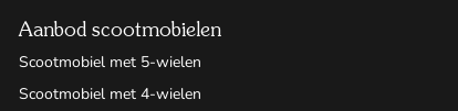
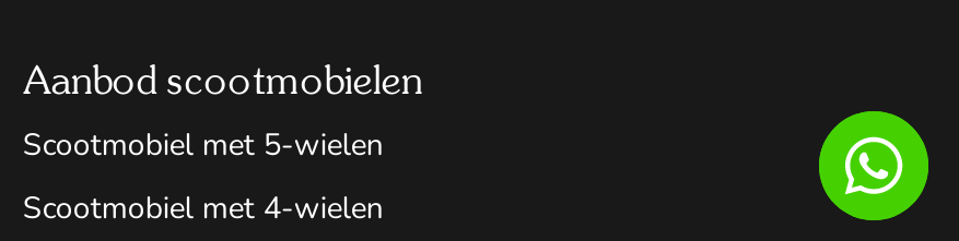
+ [image]
